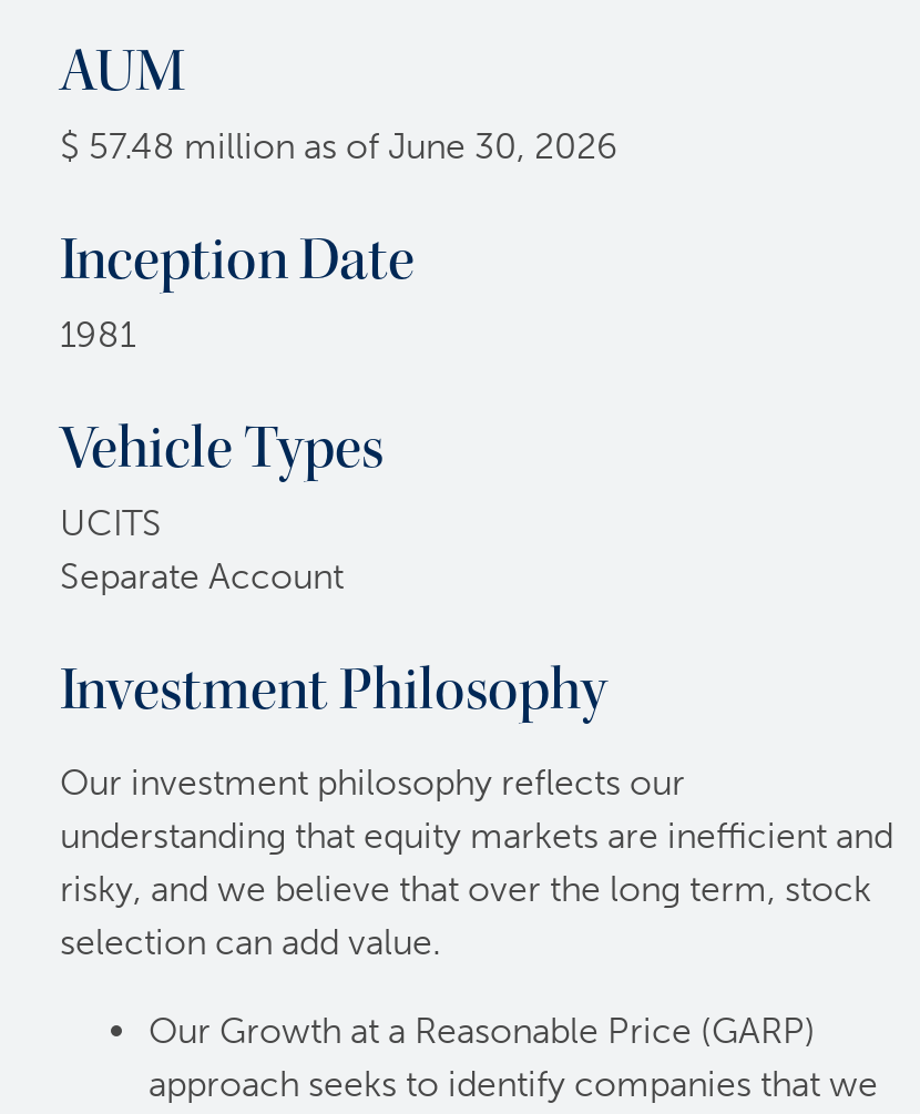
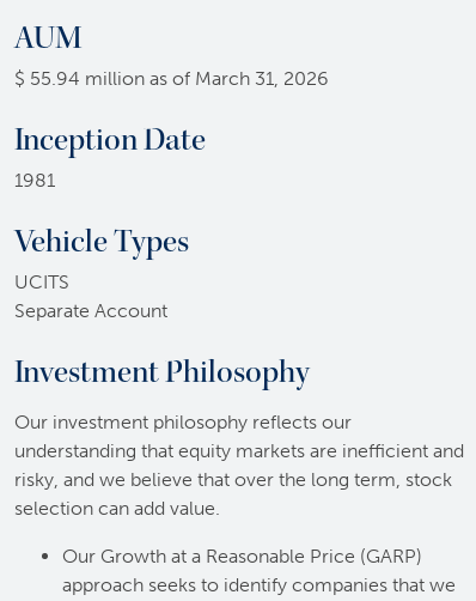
- $ 57.48 million as of June 30, 2026
+ $ 55.94 million as of March 31, 2026
